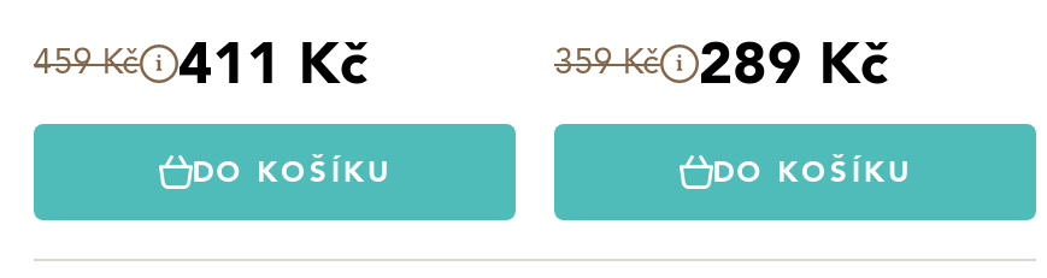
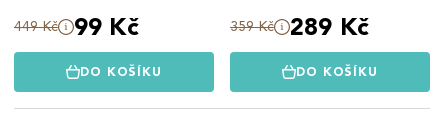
- 411 Kč
+ 99 Kč

- 459 Kč
+ 449 Kč
